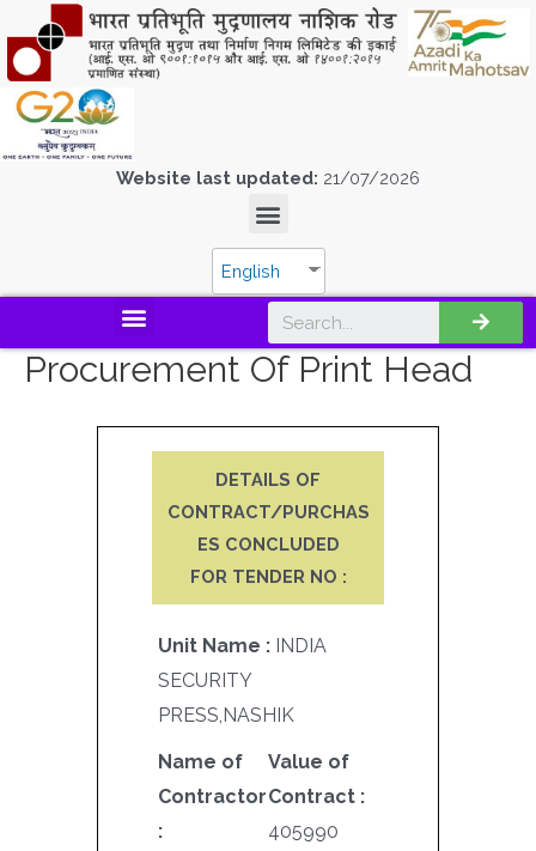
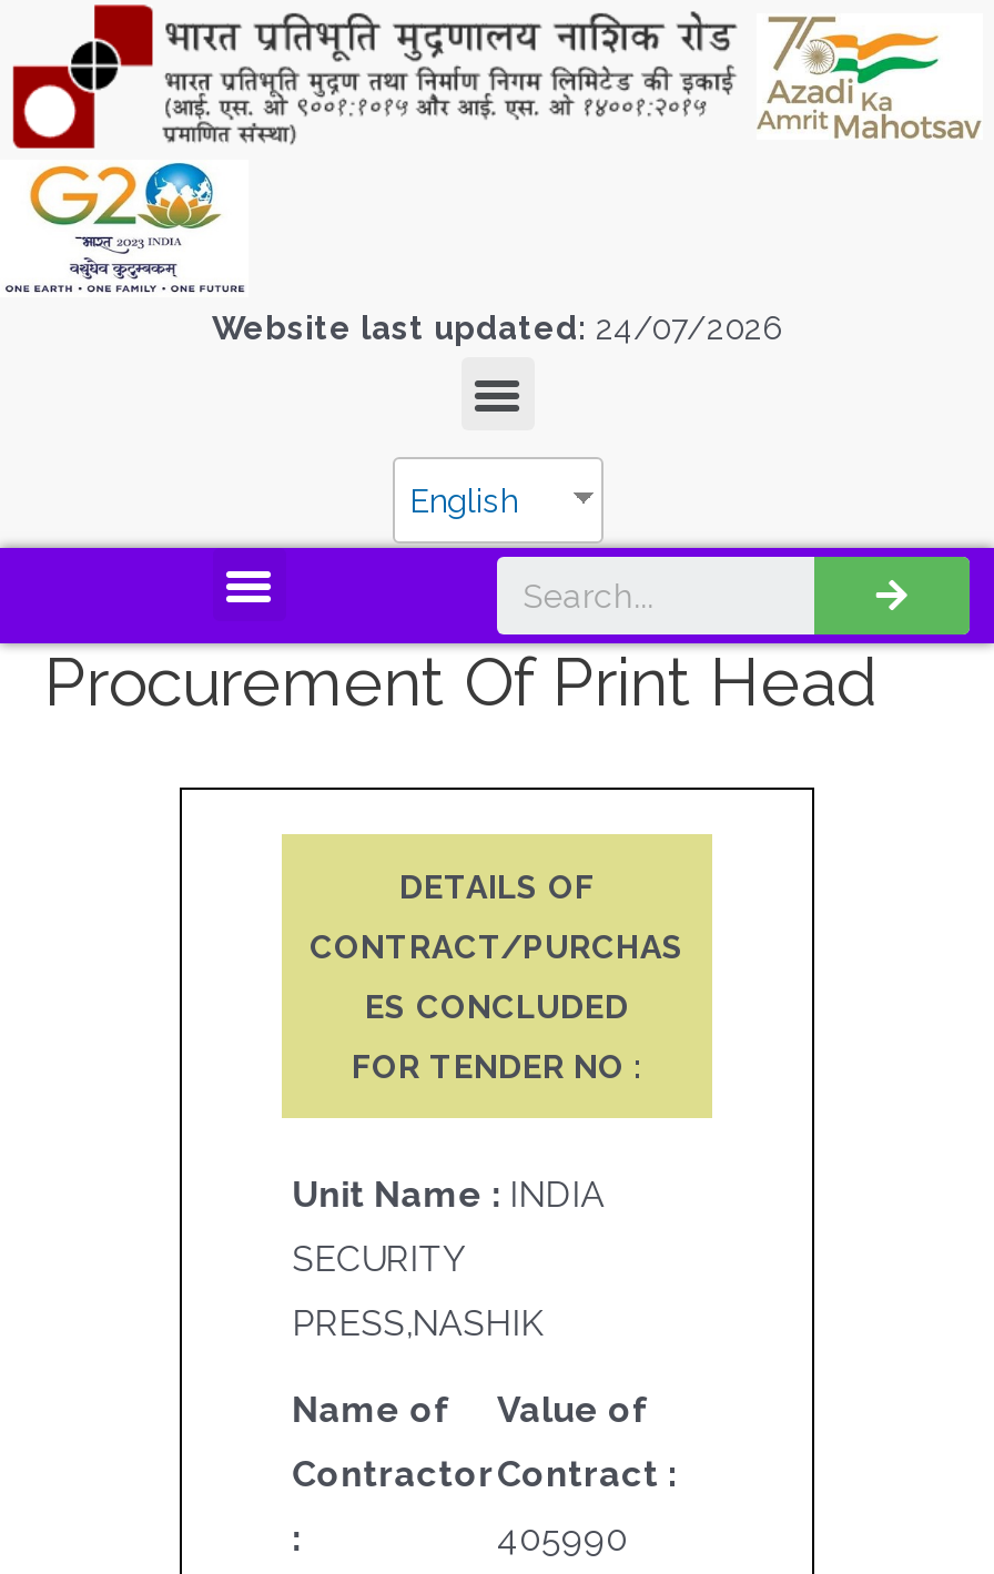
- Website last updated: 21/07/2026
+ Website last updated: 24/07/2026
